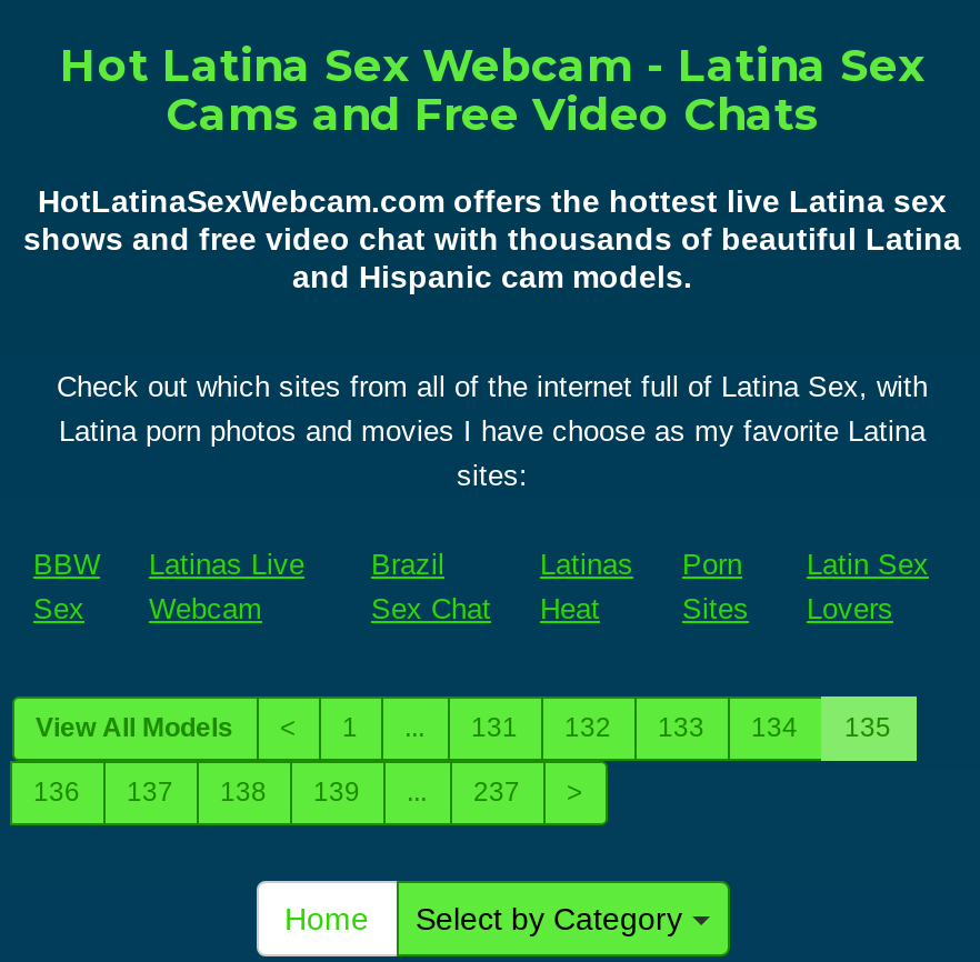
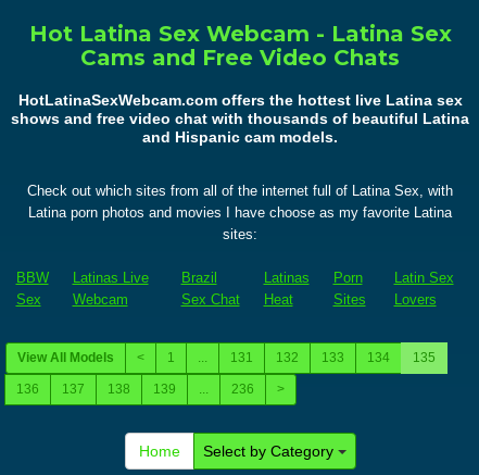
- 237
+ 236
